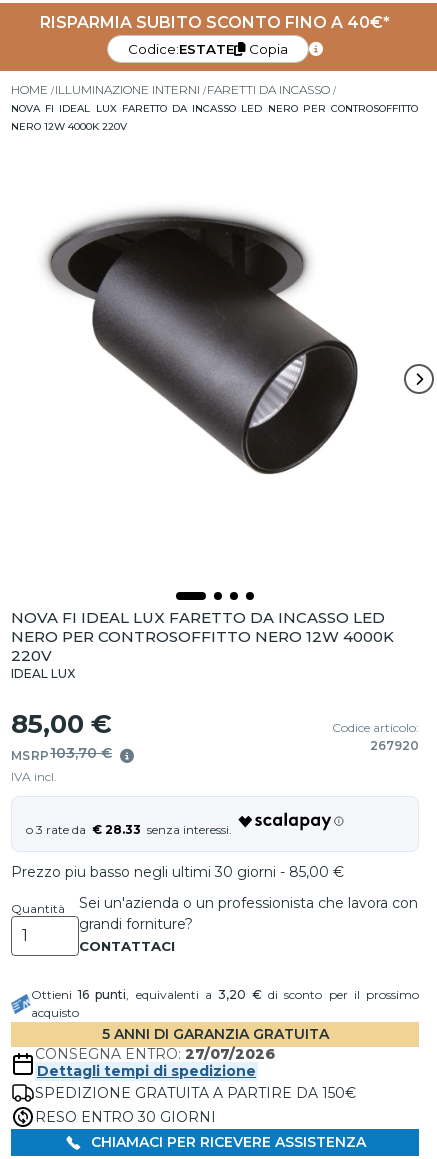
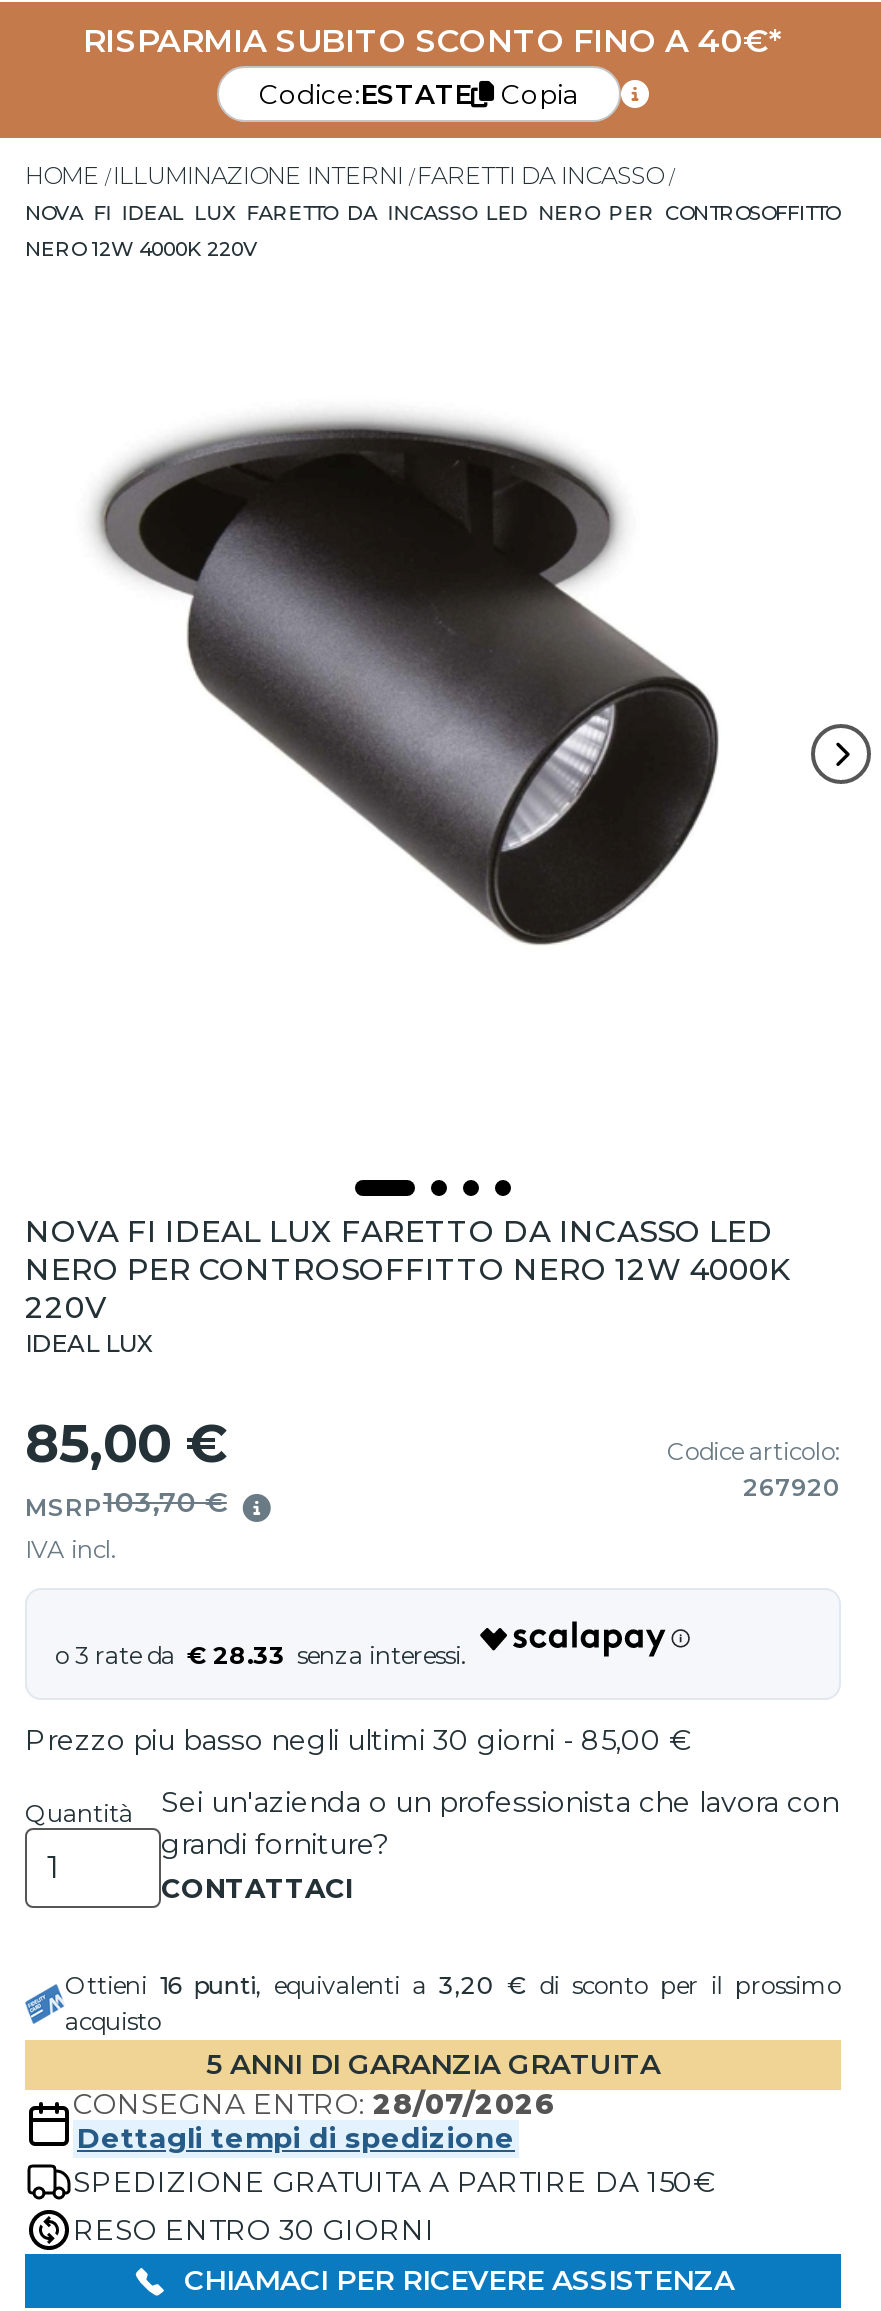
- CONSEGNA ENTRO: 27/07/2026
+ CONSEGNA ENTRO: 28/07/2026
